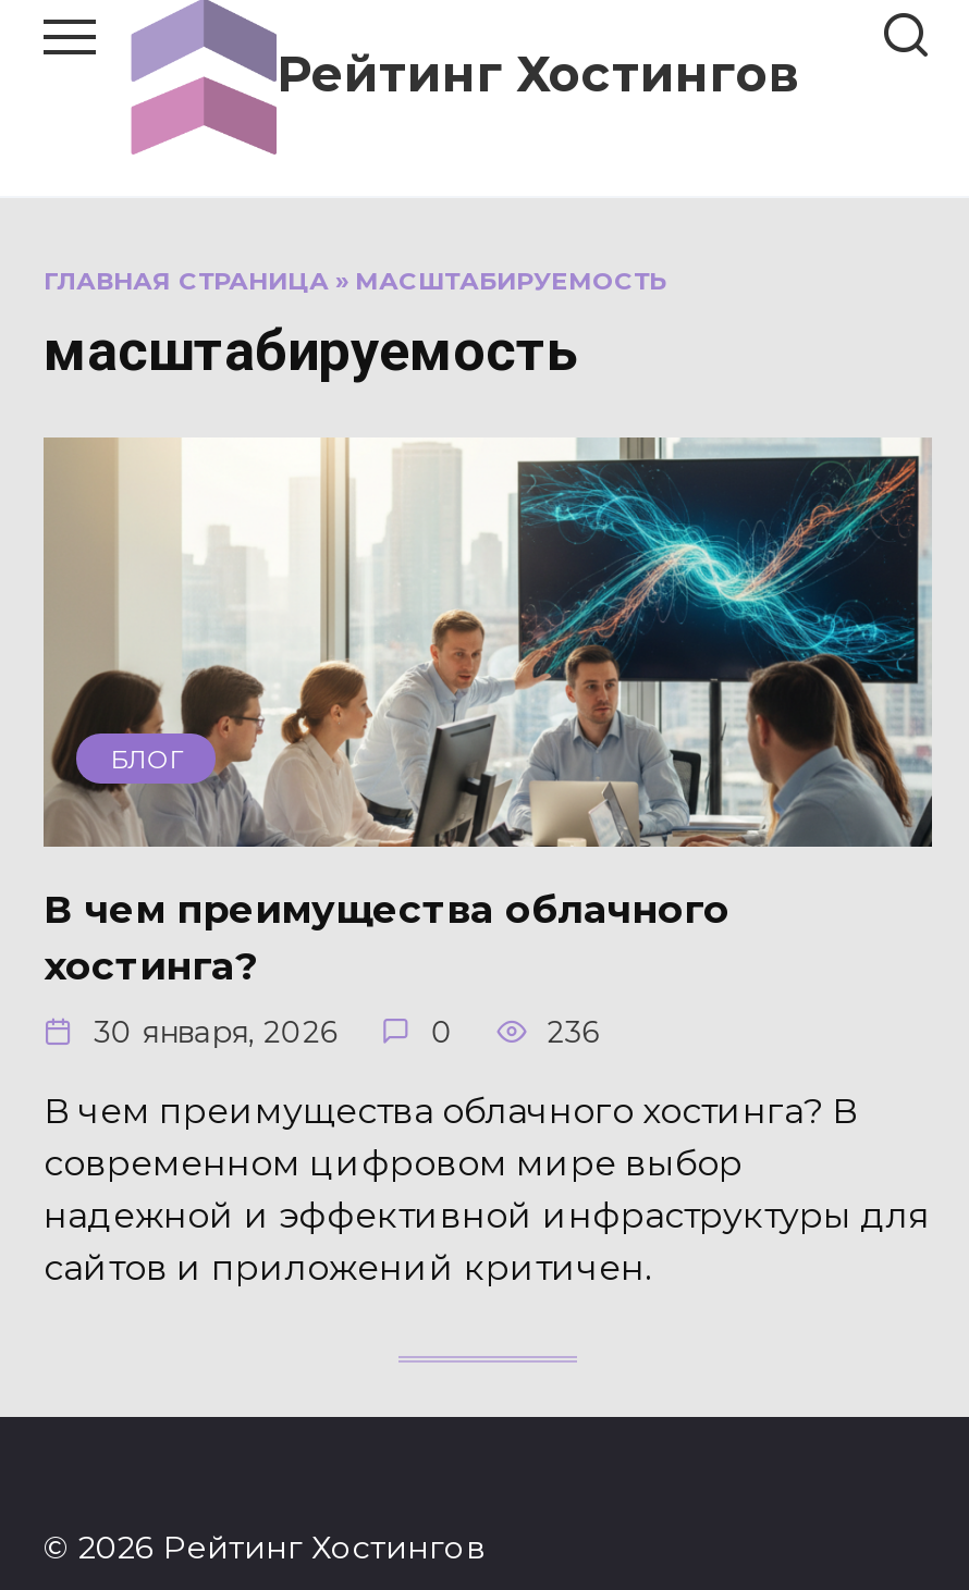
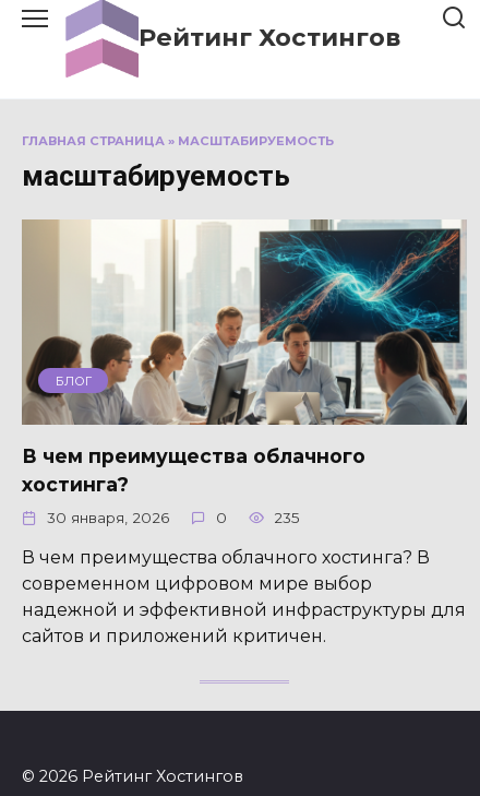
- 236
+ 235
